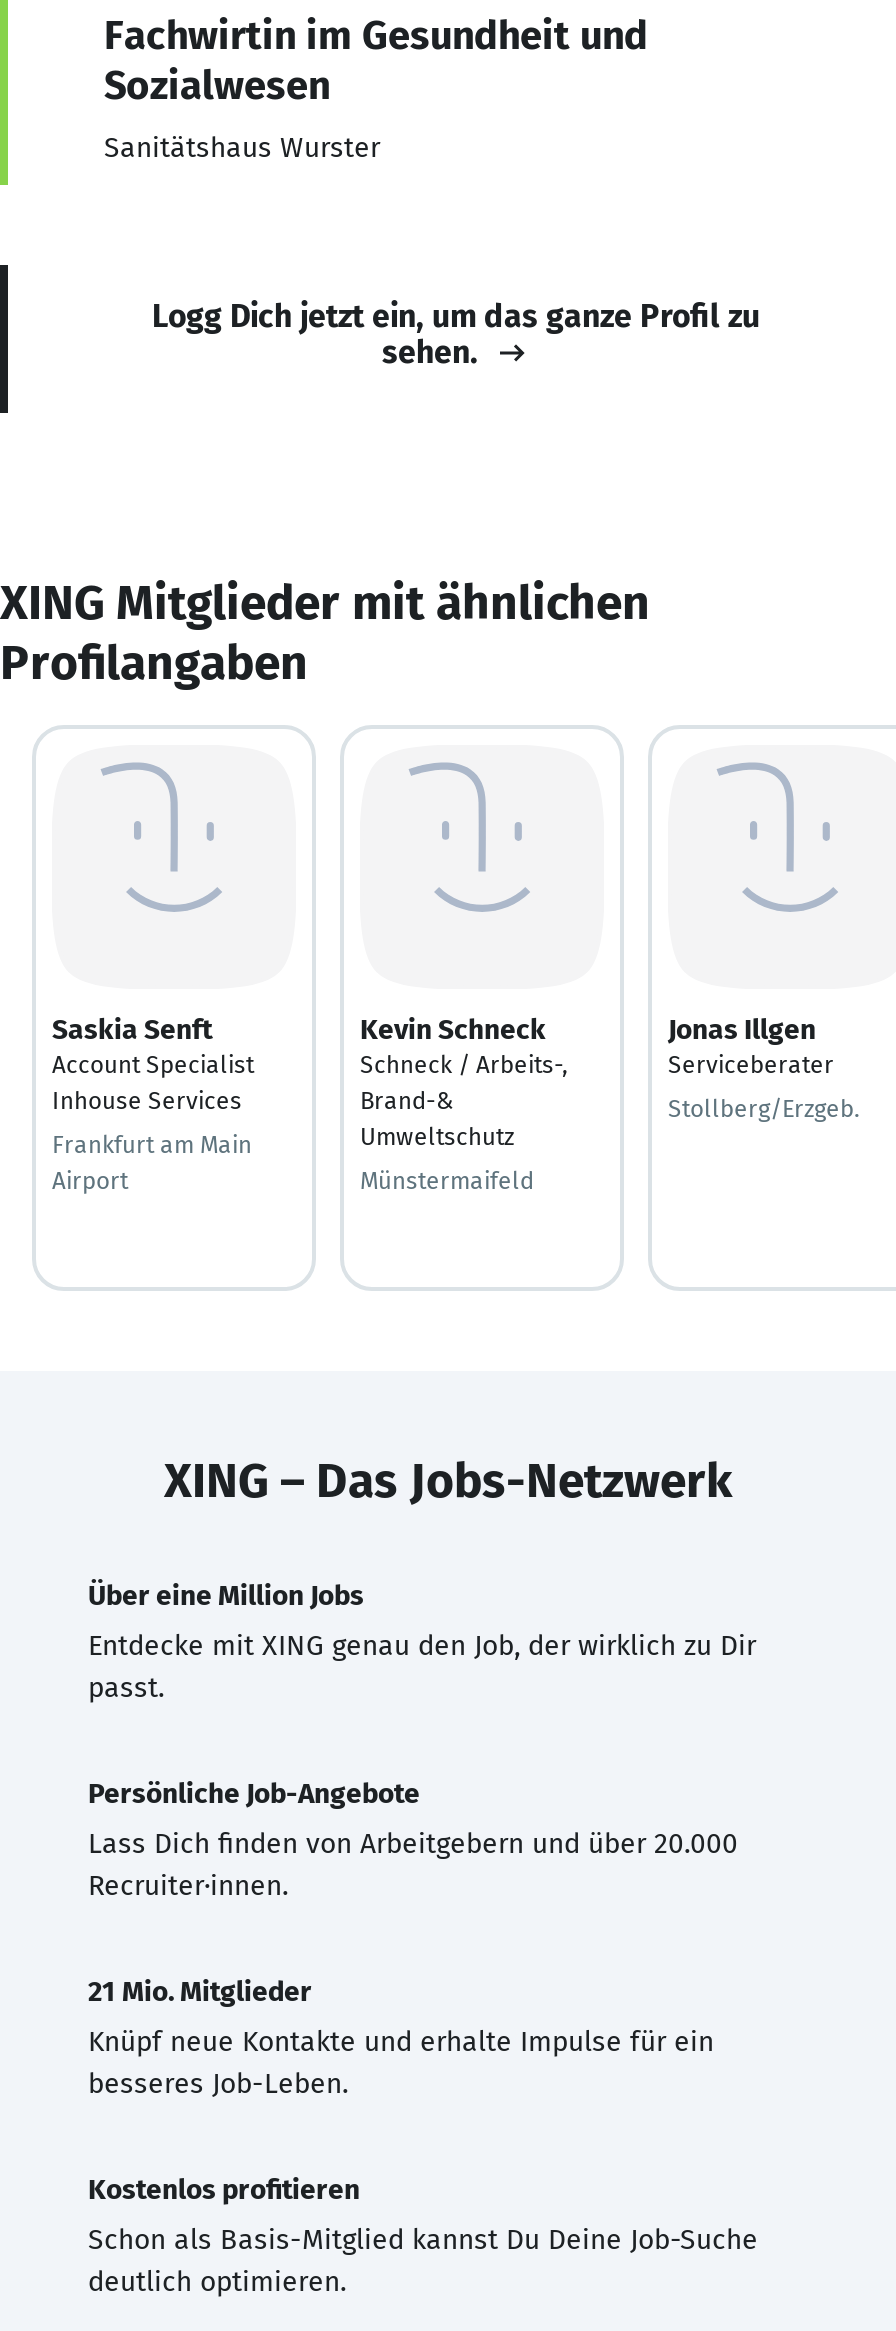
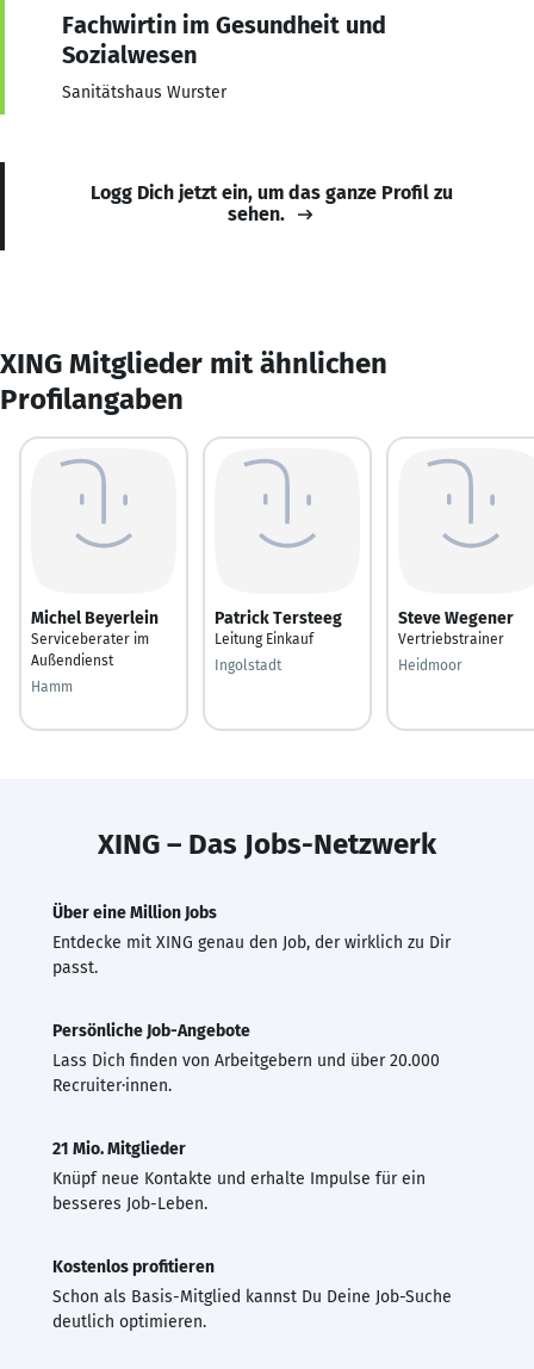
- Saskia Senft
- Account Specialist
- Inhouse Services
+ Michel Beyerlein
+ Serviceberater im
+ Außendienst

- Kevin Schneck
- Schneck / Arbeits-,
- Brand-&
- Umweltschutz
+ Patrick Tersteeg
+ Leitung Einkauf

- Jonas Illgen
- Serviceberater
+ Steve Wegener
+ Vertriebstrainer

- Stollberg/Erzgeb.
+ Heidmoor

- Frankfurt am Main
- Airport
+ Hamm

- Münstermaifeld
+ Ingolstadt
